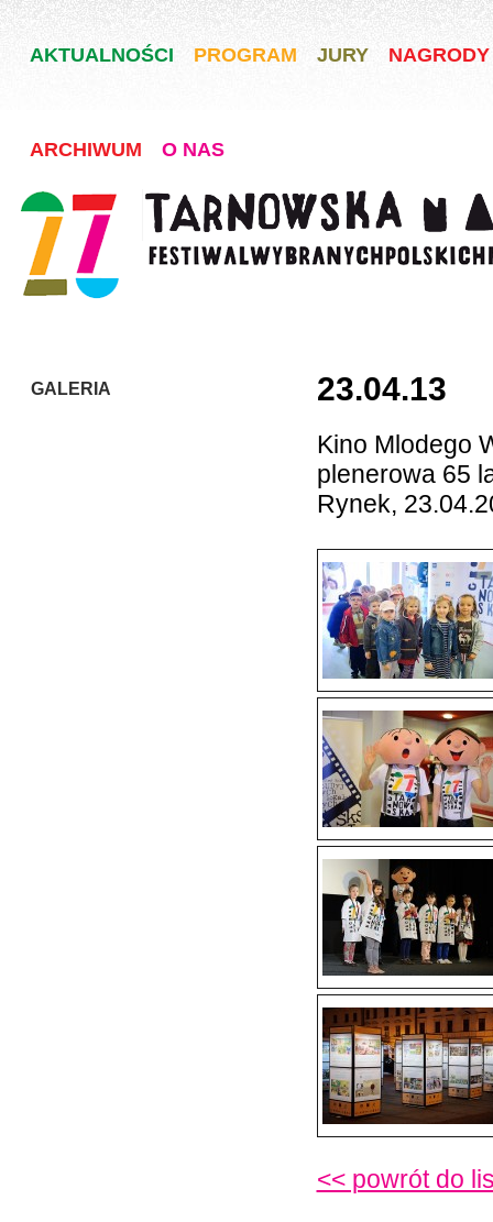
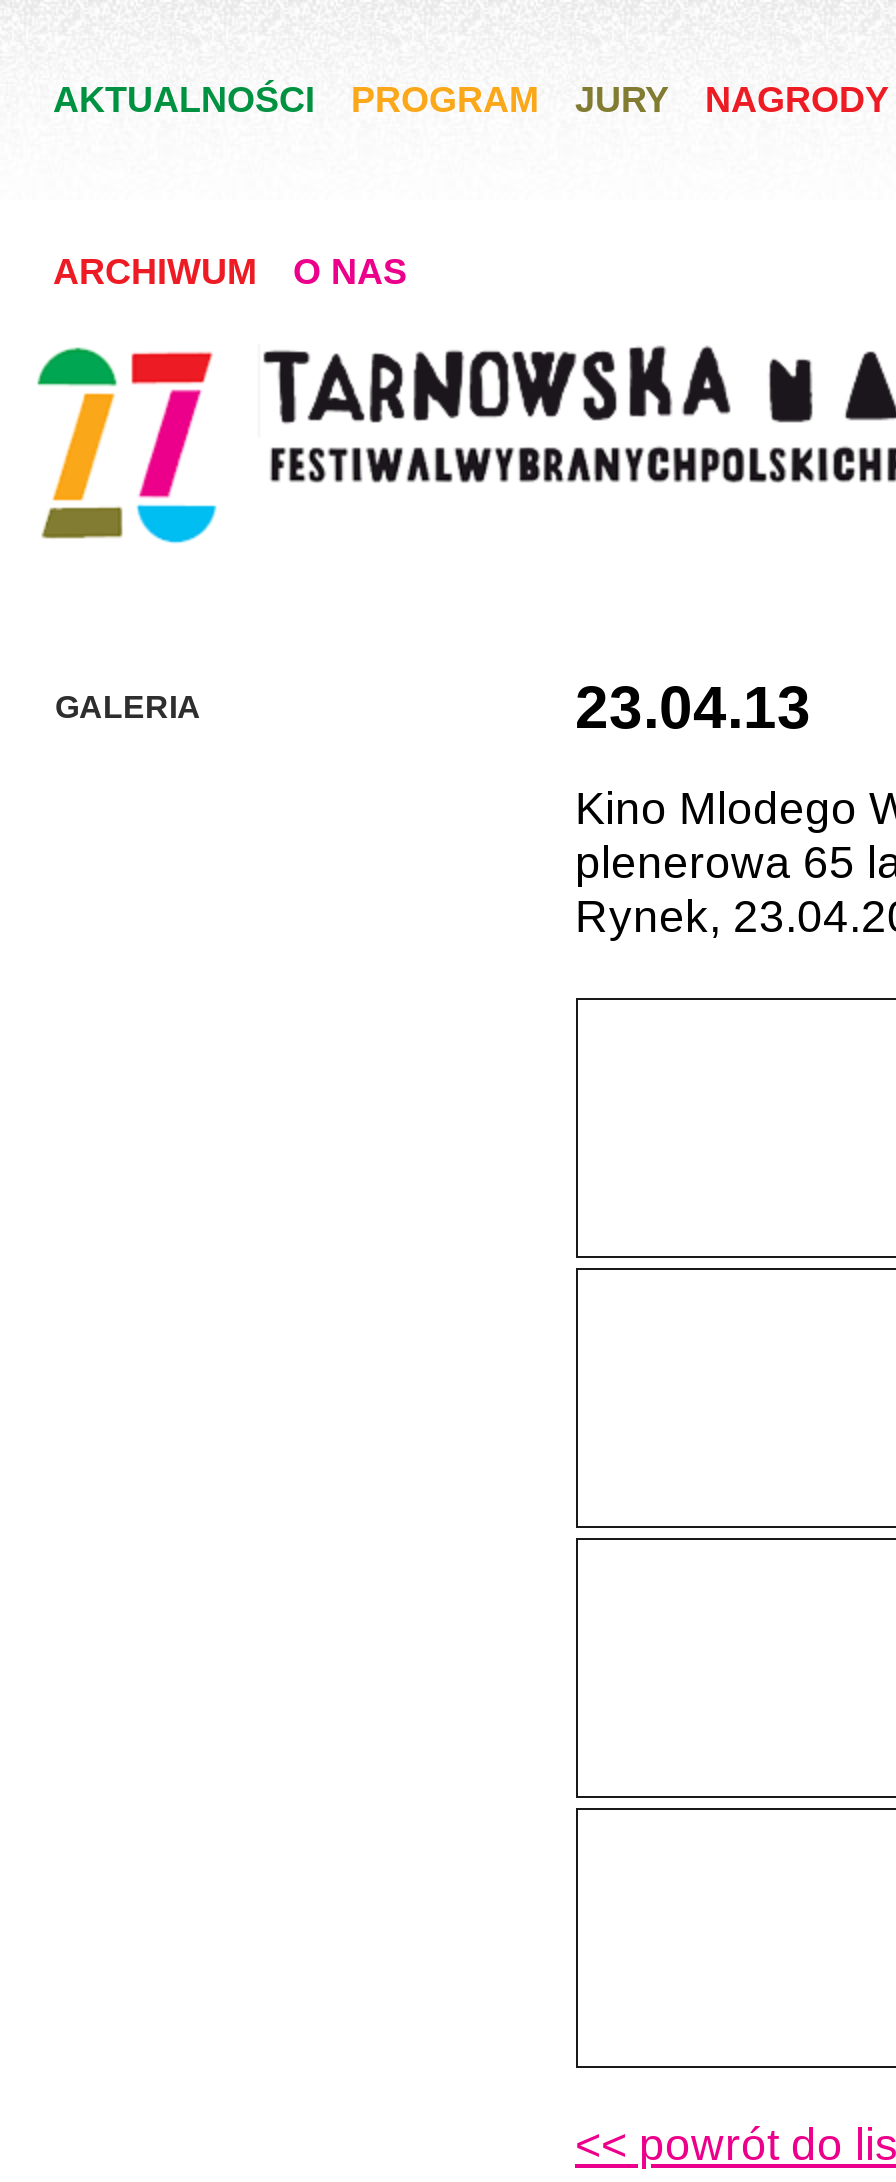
- [image]

- [image]

- [image]

- [image]
